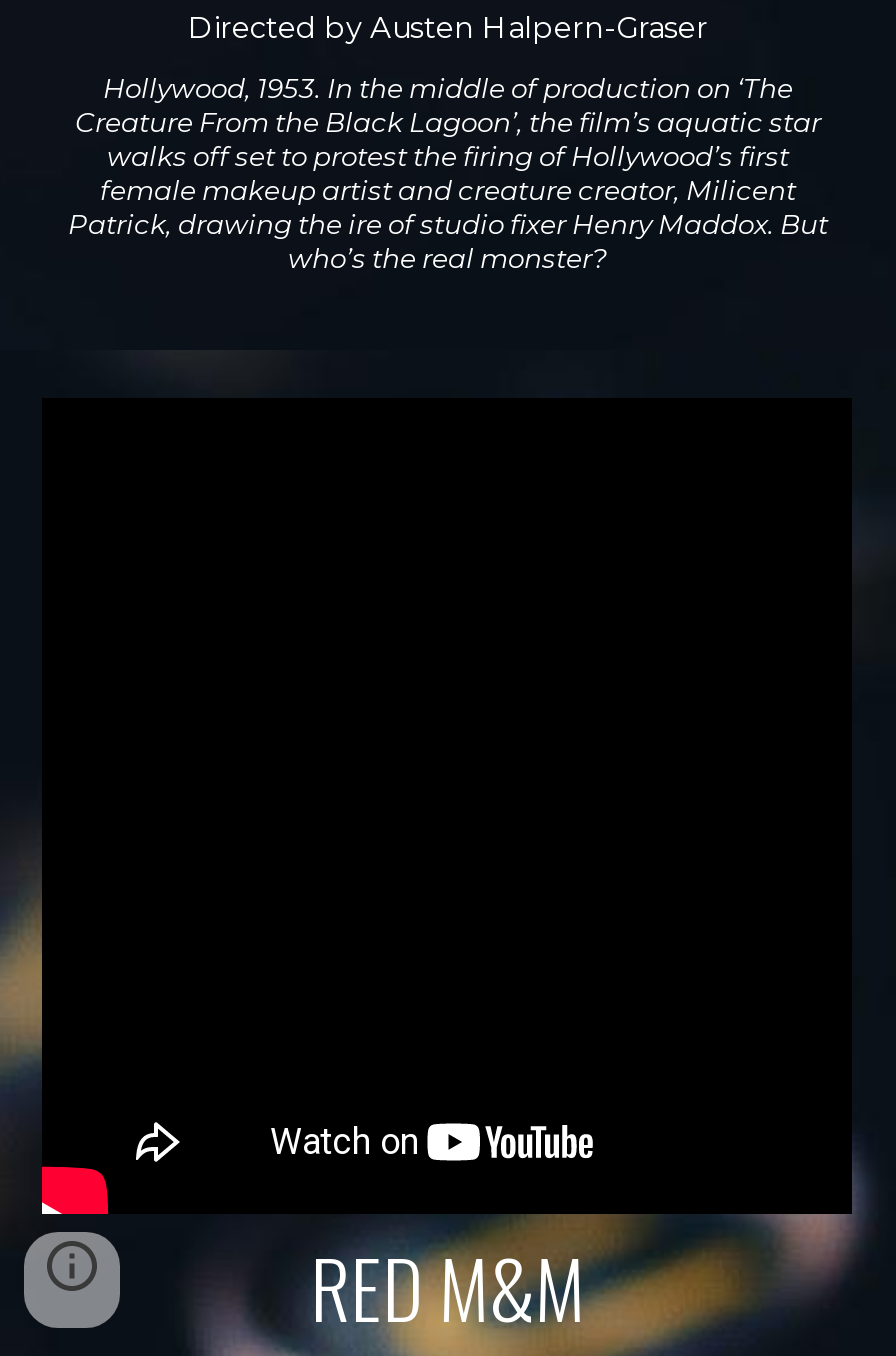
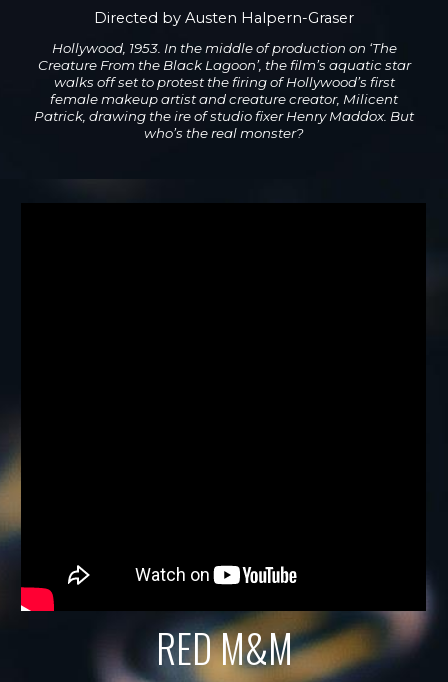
- [image]
